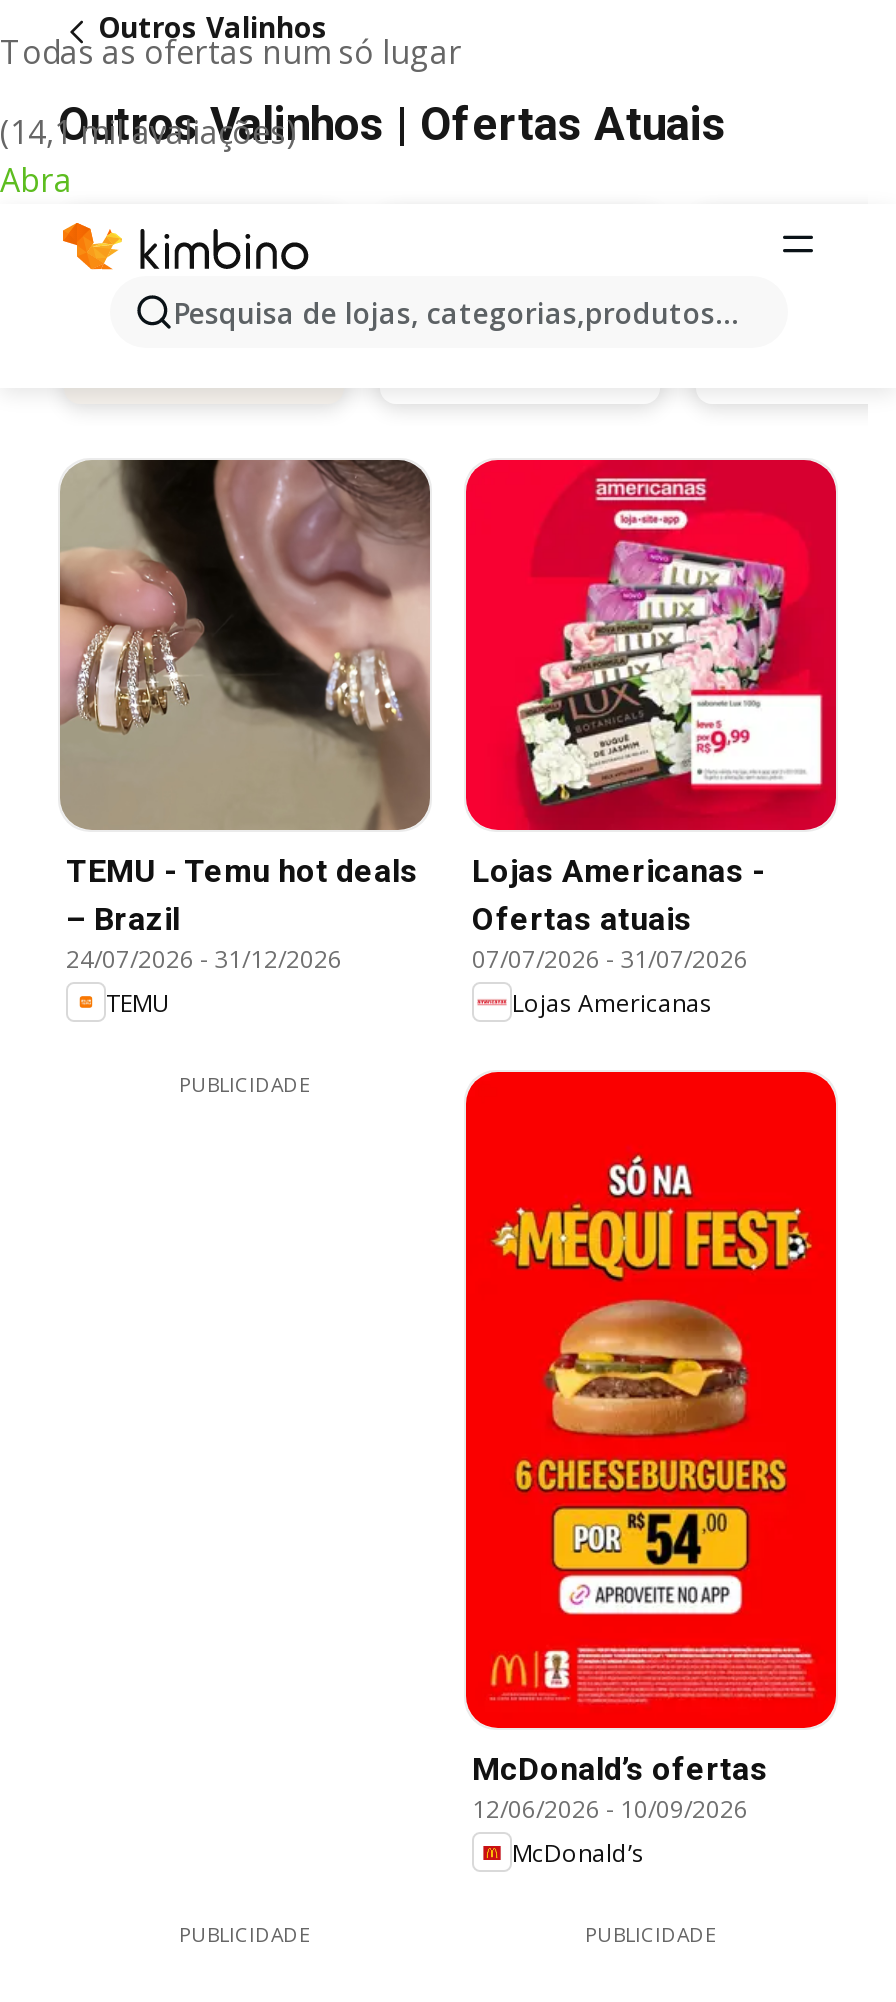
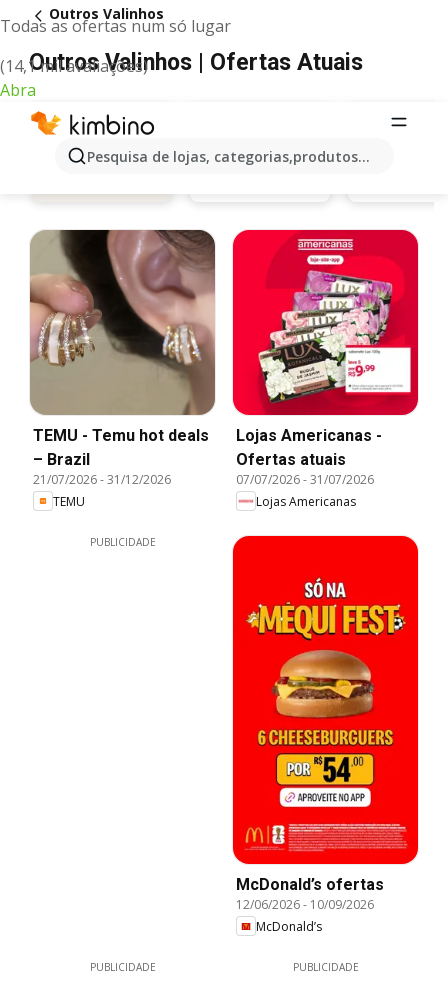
- 24/07/2026 - 31/12/2026
+ 21/07/2026 - 31/12/2026
